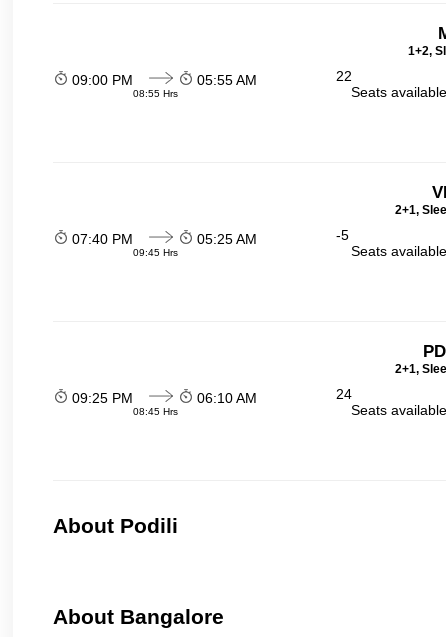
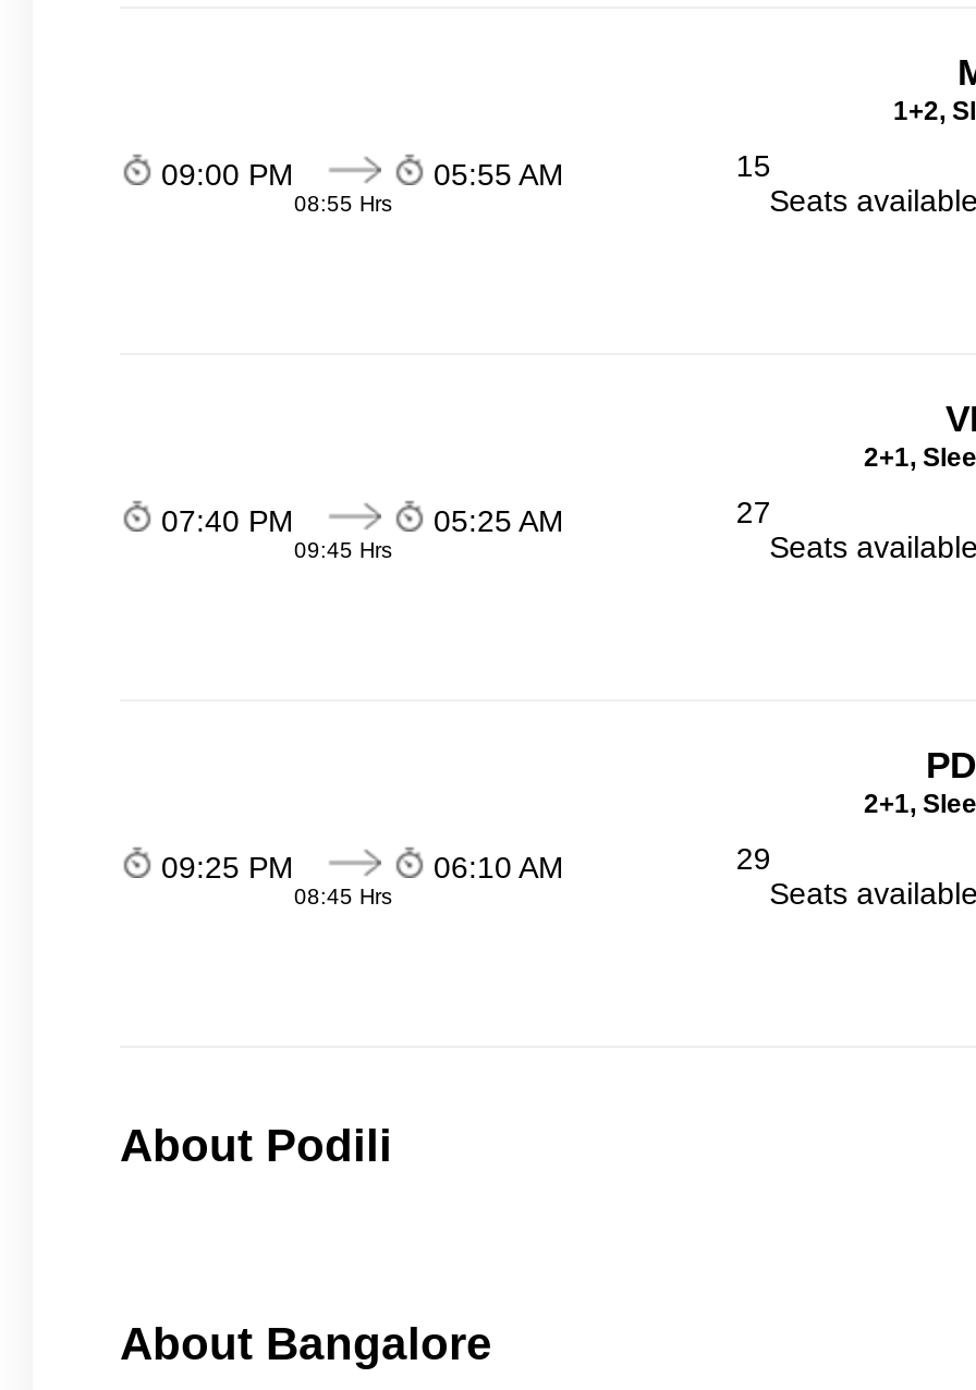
- 22
+ 15

- -5
+ 27

- 24
+ 29
